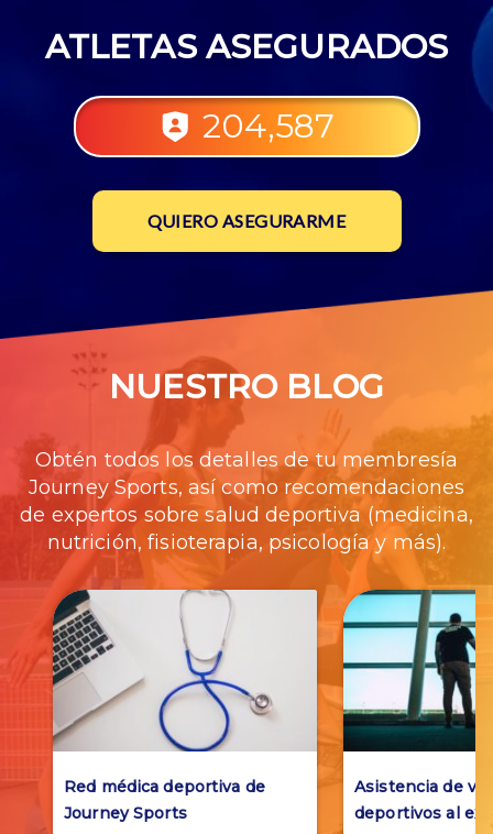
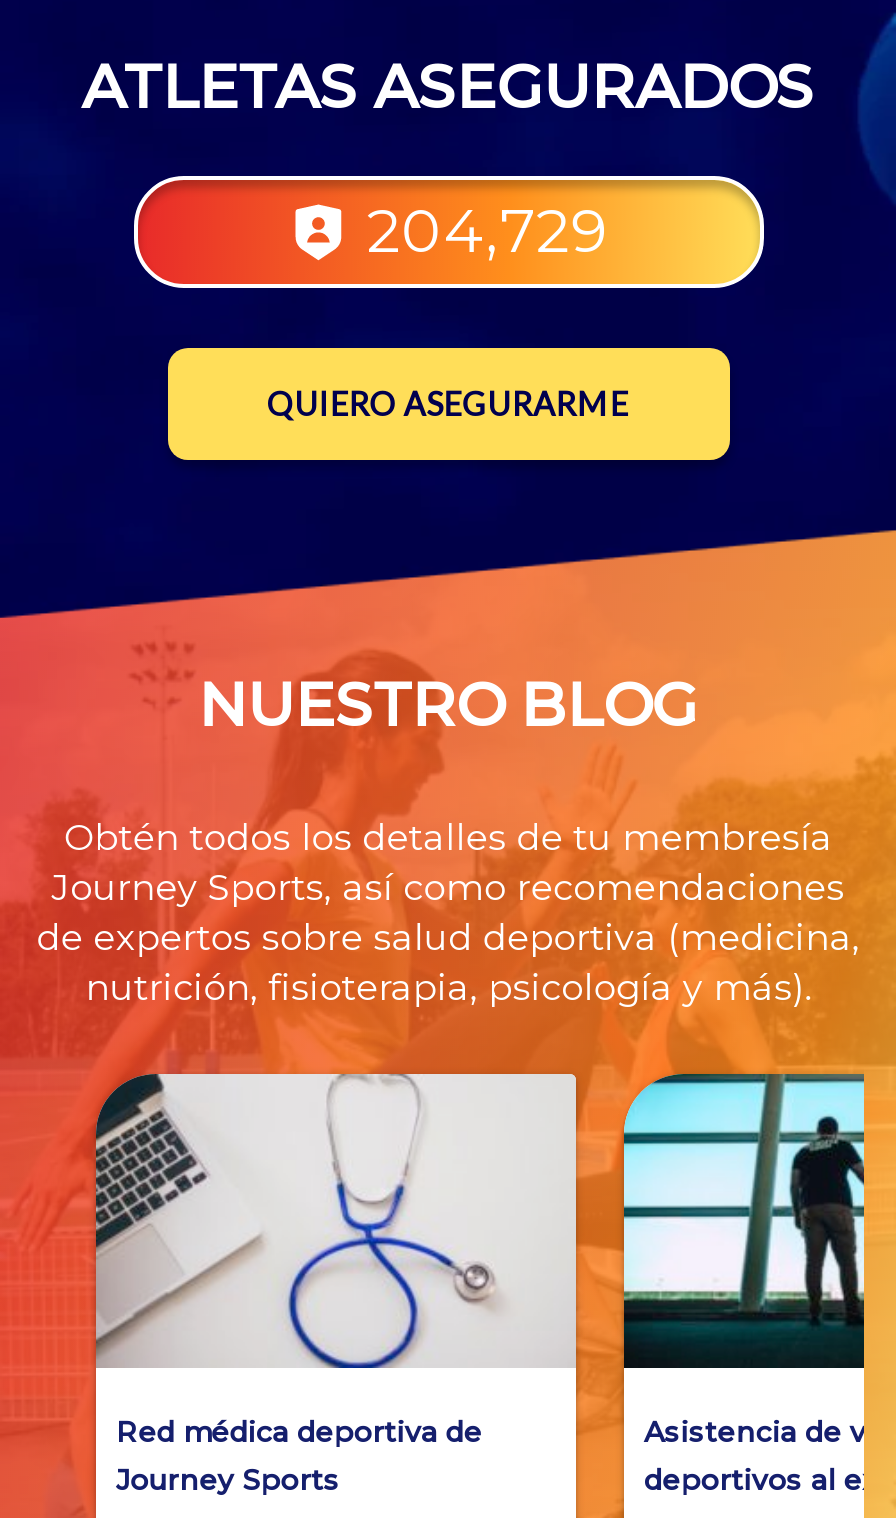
- 204,587
+ 204,729
